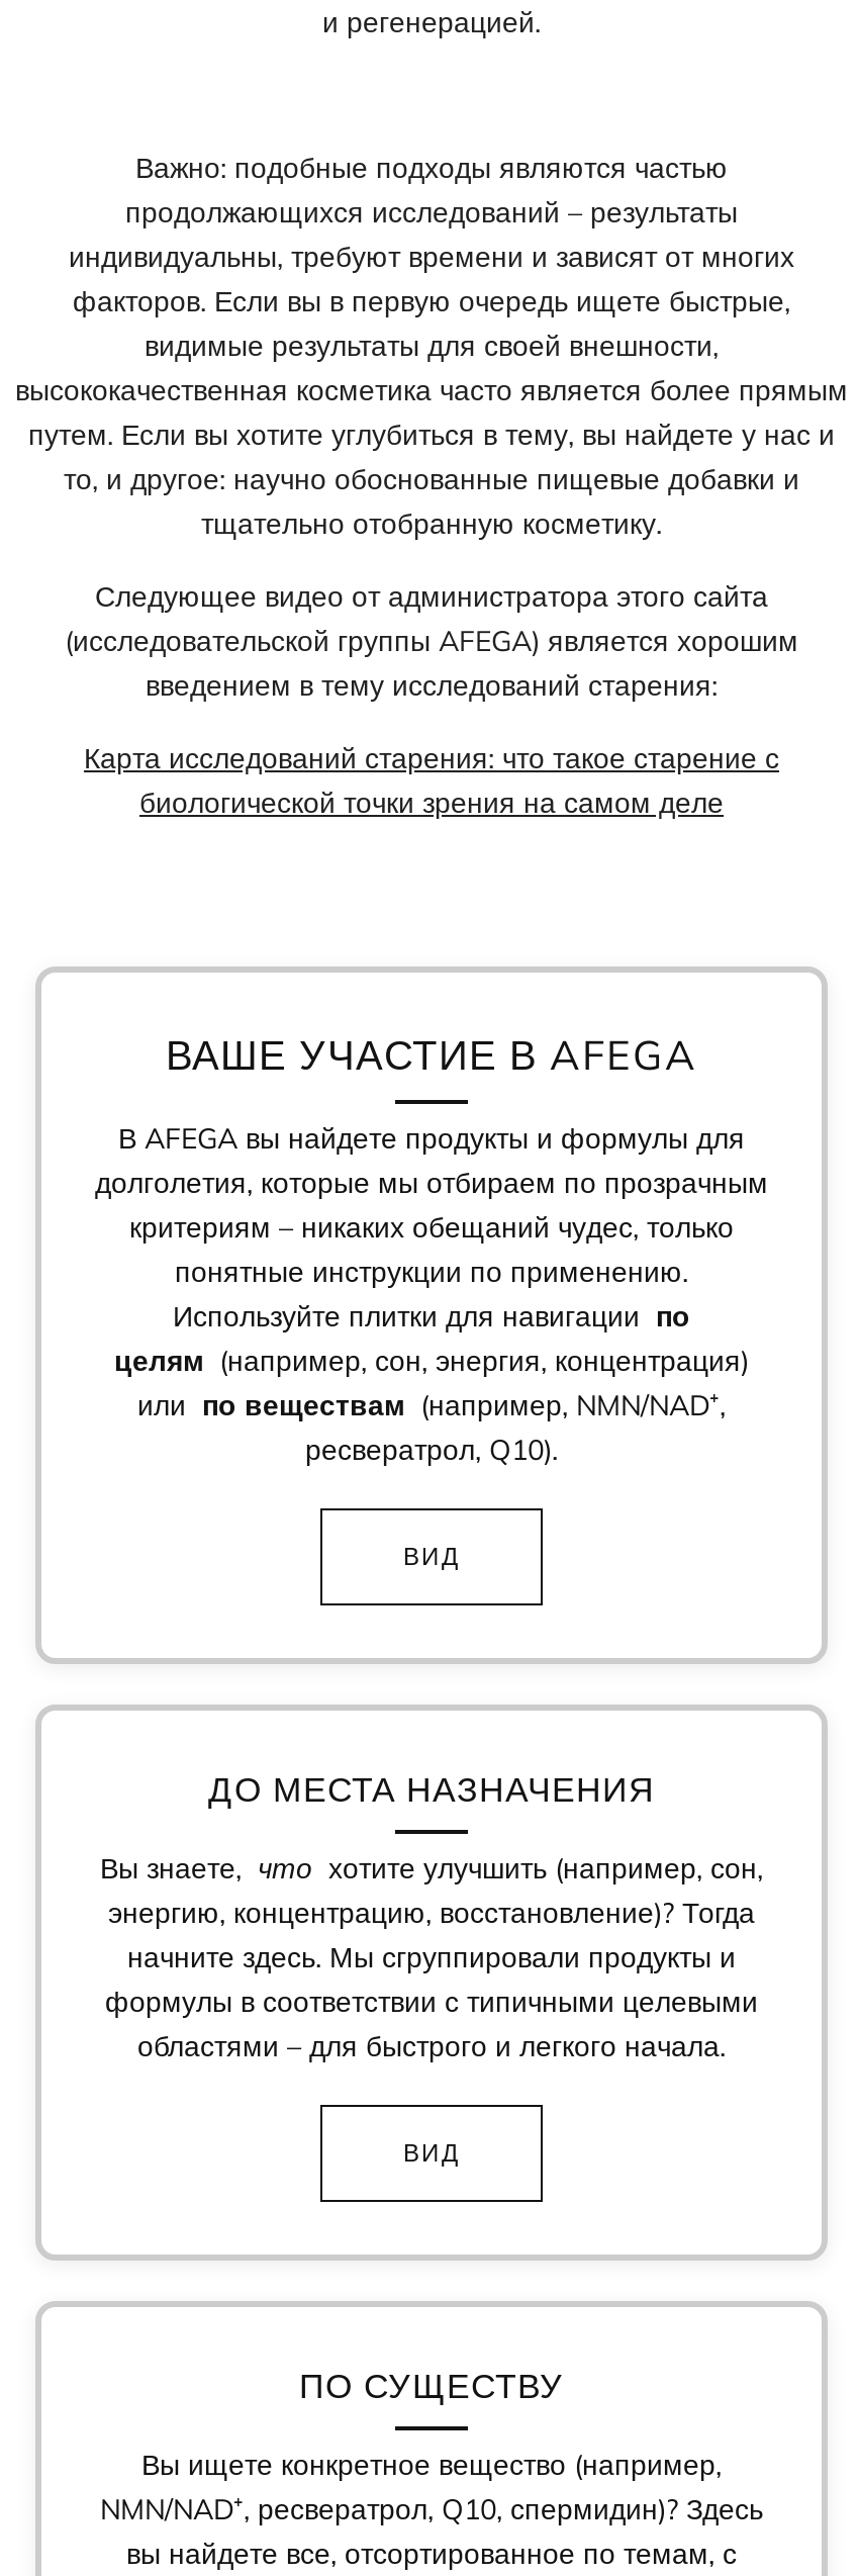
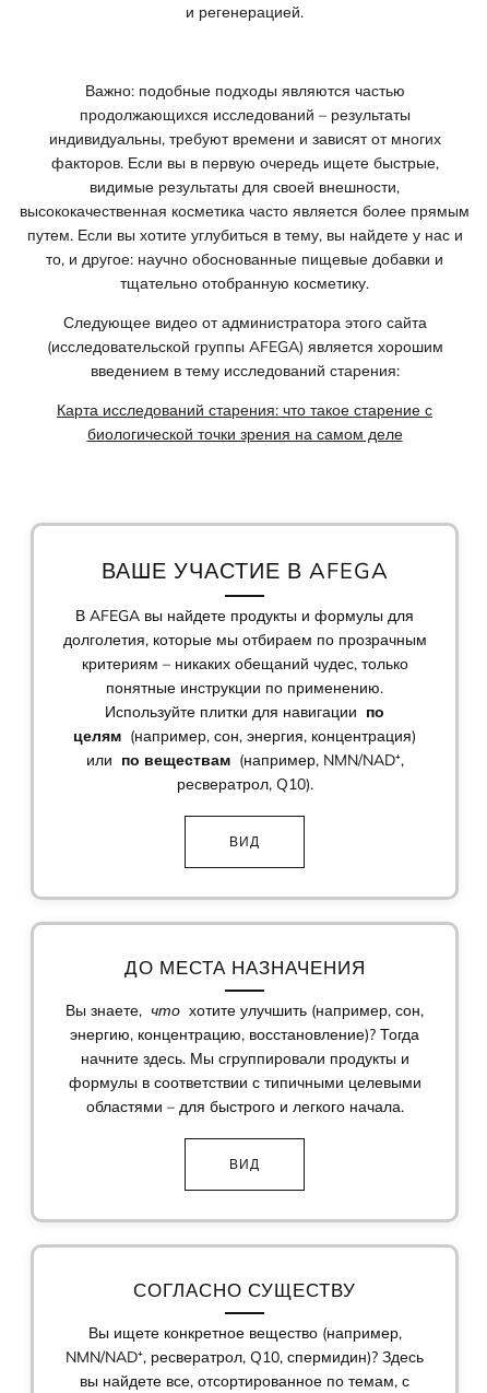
- ПО СУЩЕСТВУ
+ СОГЛАСНО СУЩЕСТВУ
